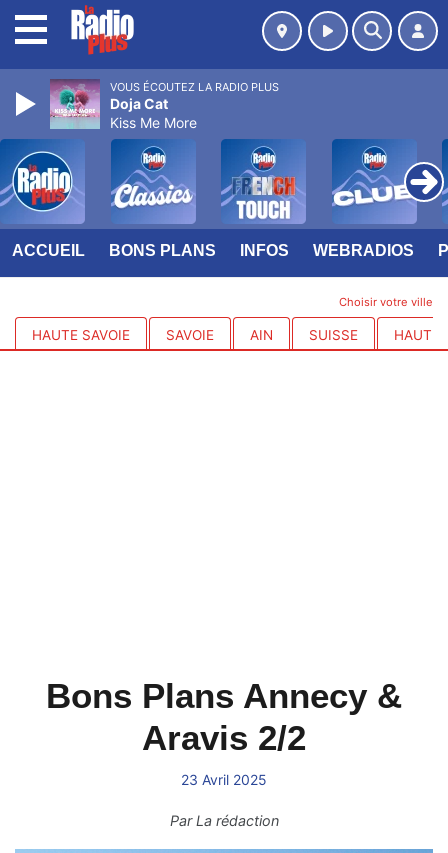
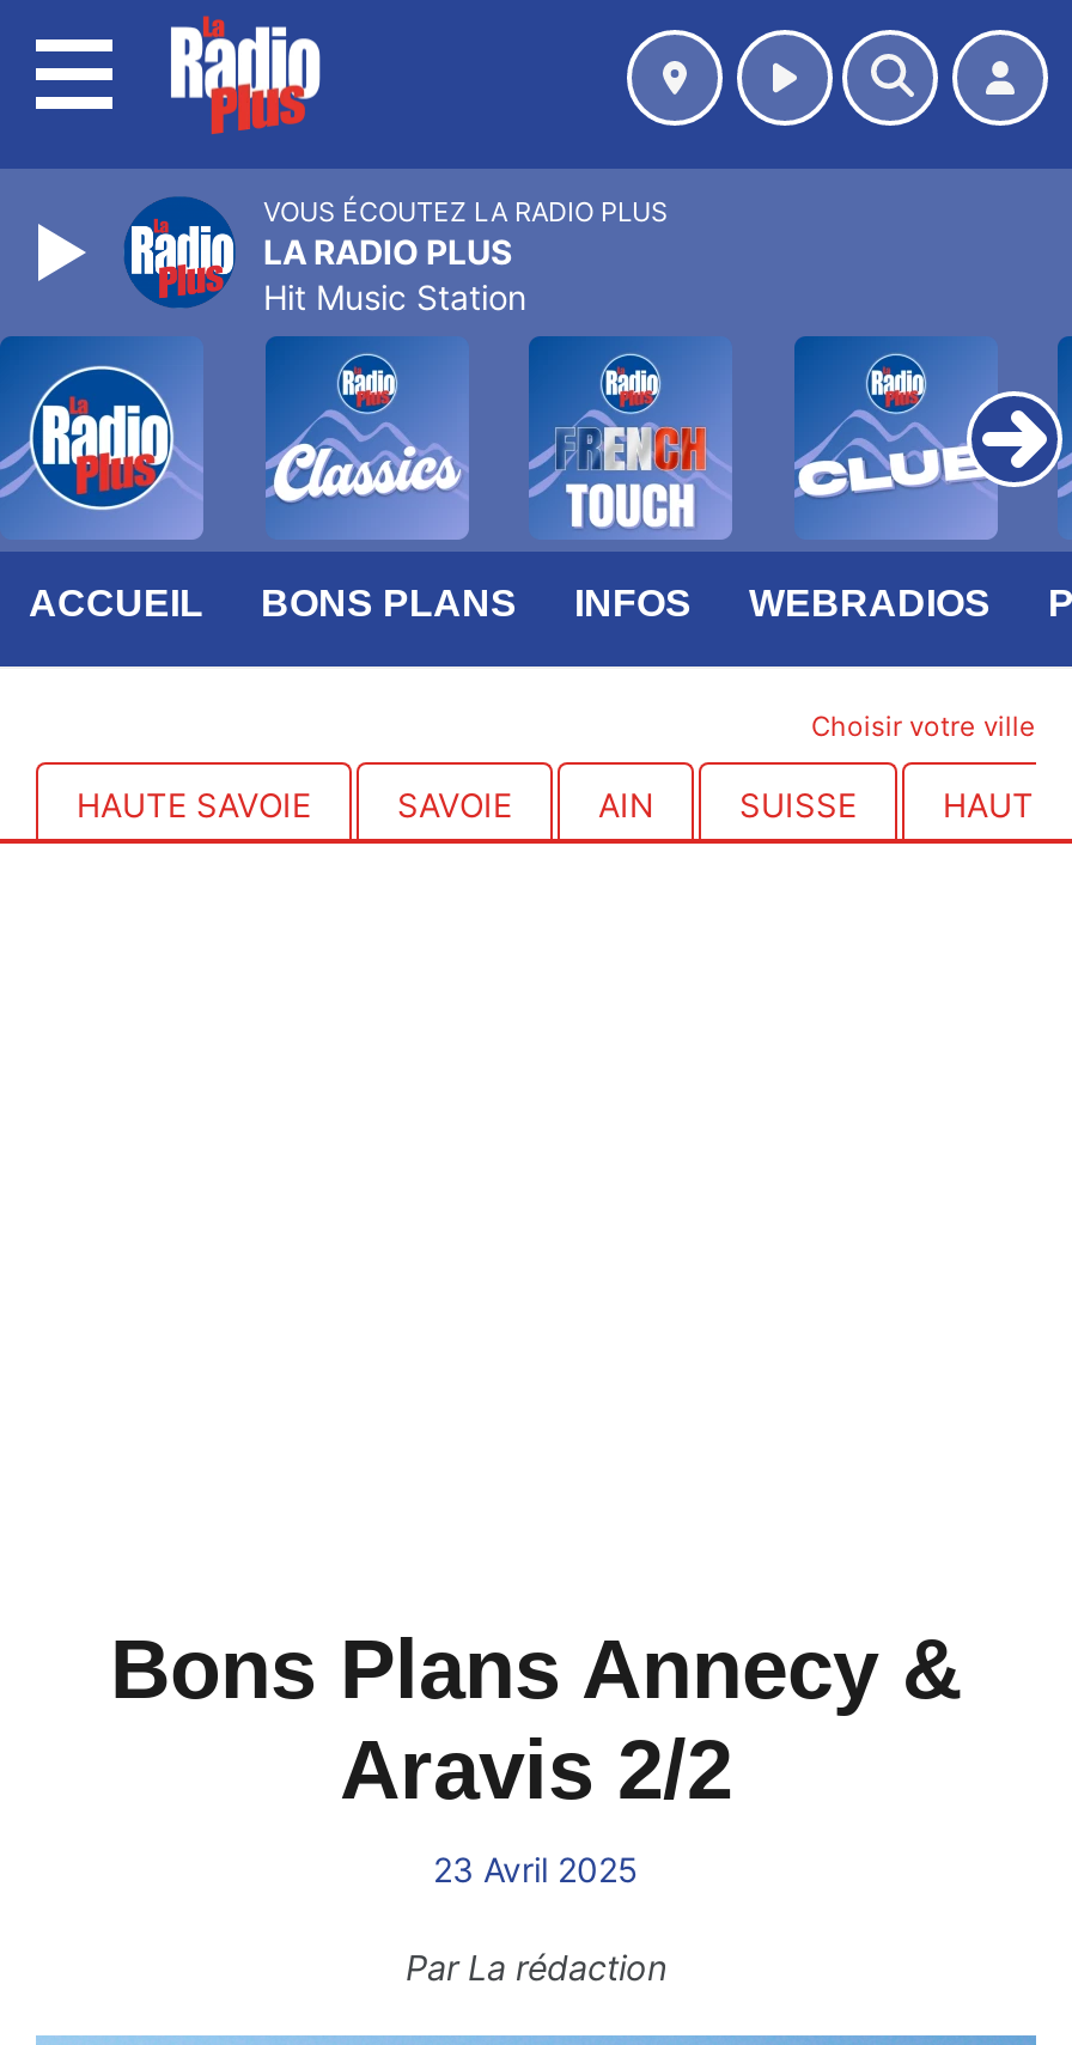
- [image]
- Doja Cat
- Kiss Me More
+ [image]
+ LA RADIO PLUS
+ Hit Music Station
